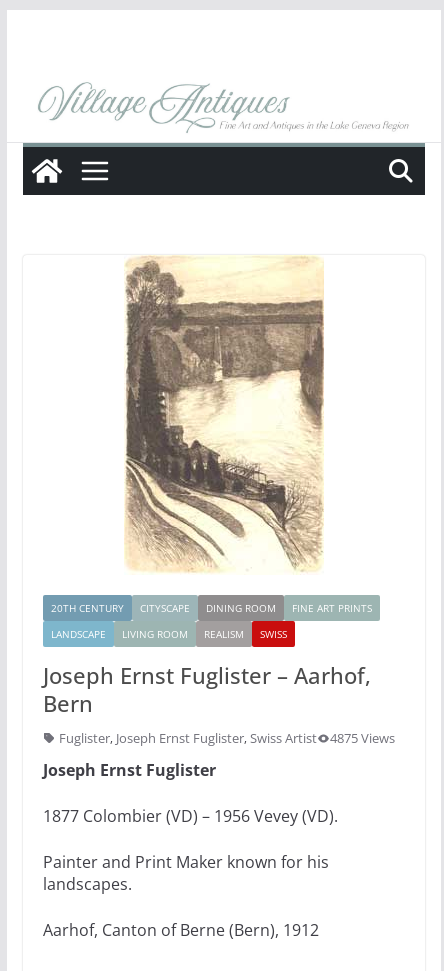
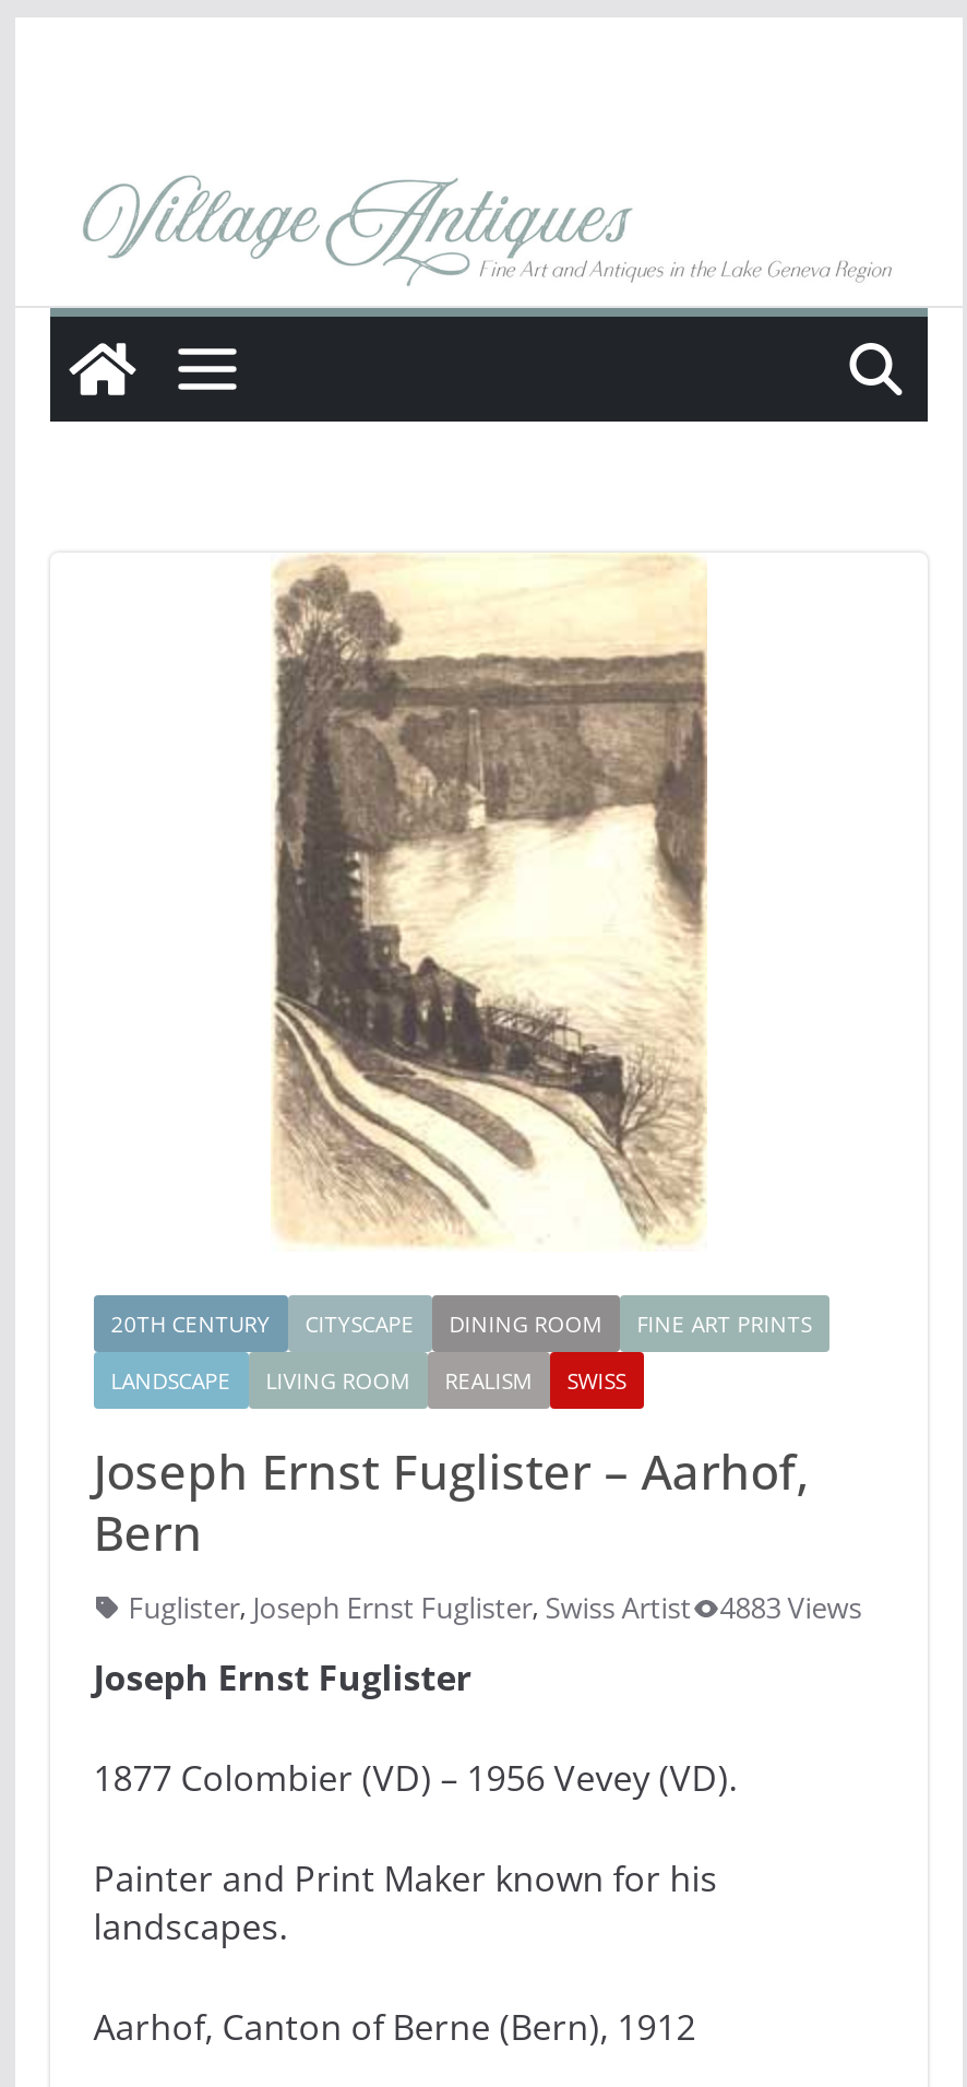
- Fuglister, Joseph Ernst Fuglister, Swiss Artist 4875 Views
+ Fuglister, Joseph Ernst Fuglister, Swiss Artist 4883 Views
